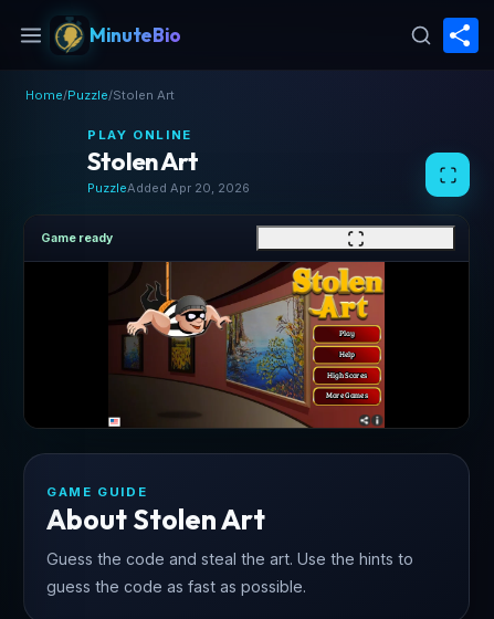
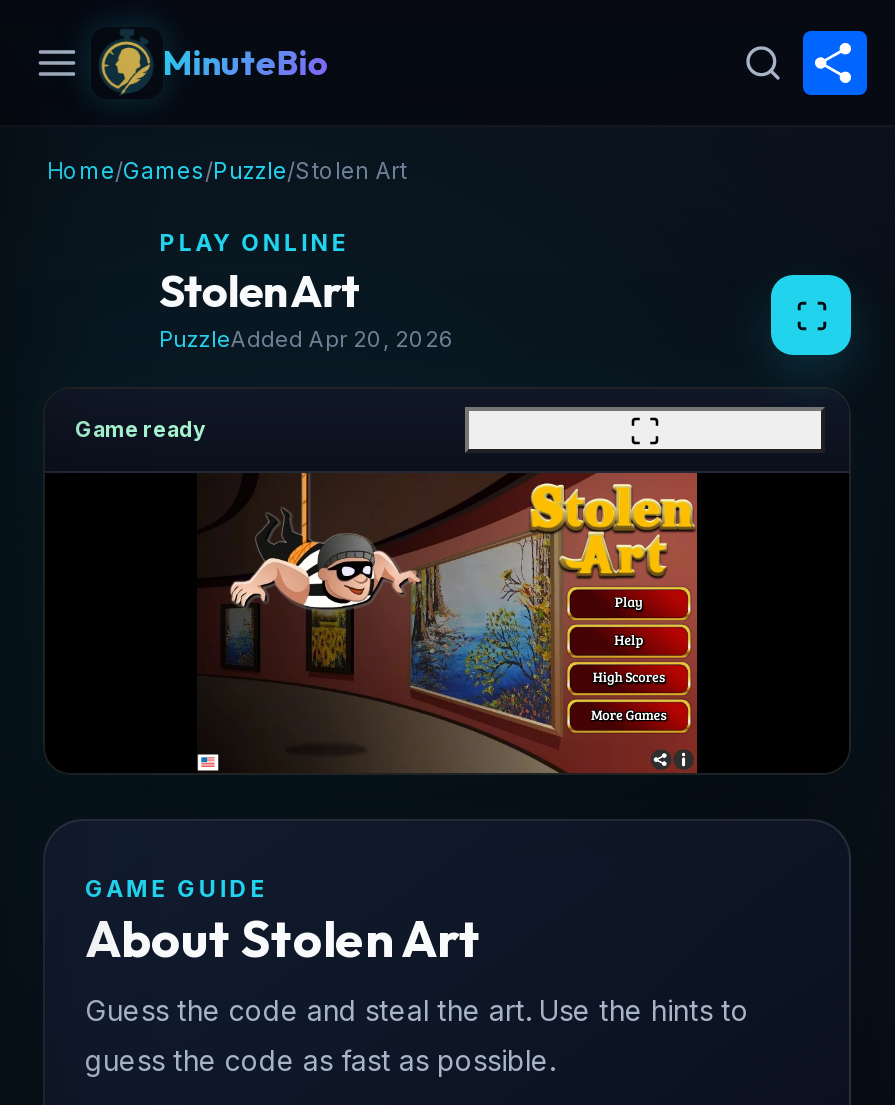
- Home/Puzzle/Stolen Art
+ Home/Games/Puzzle/Stolen Art
